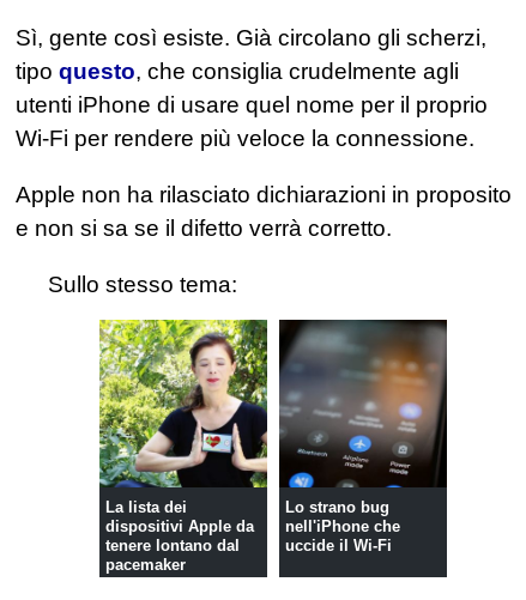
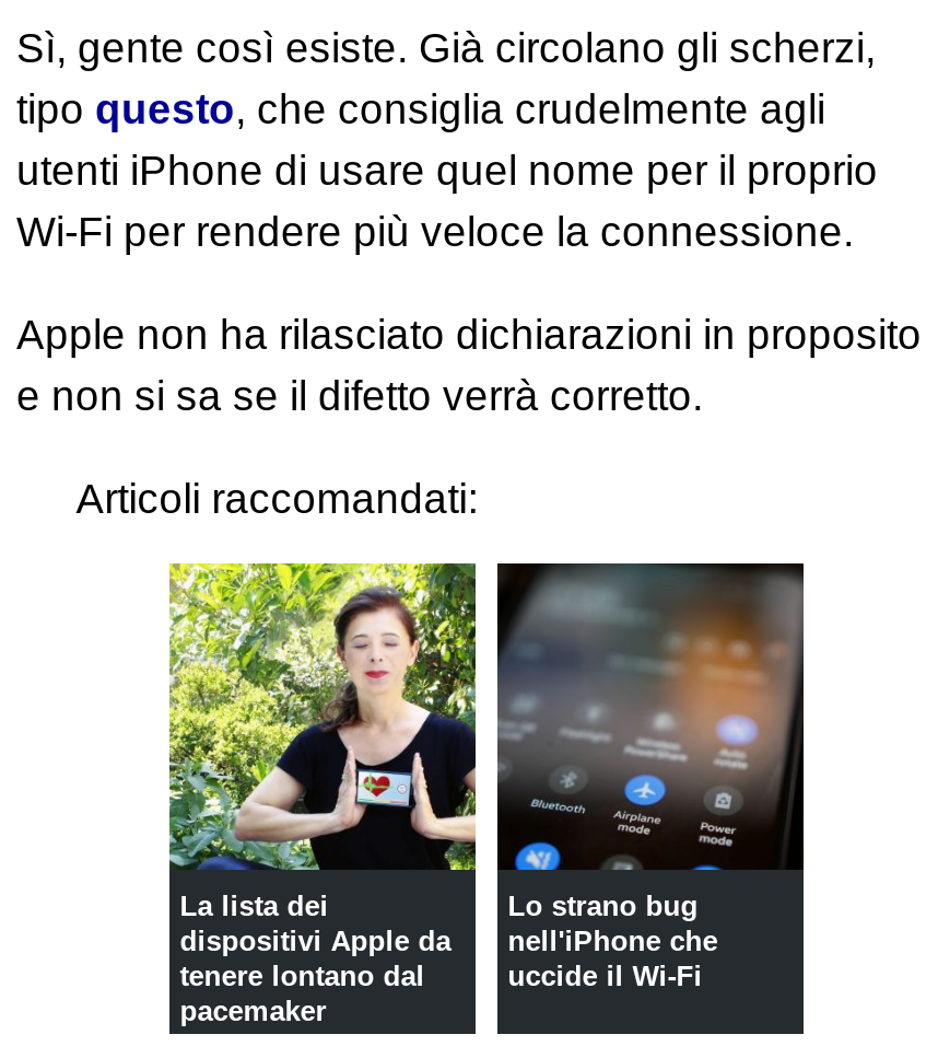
- Sullo stesso tema:
+ Articoli raccomandati:
